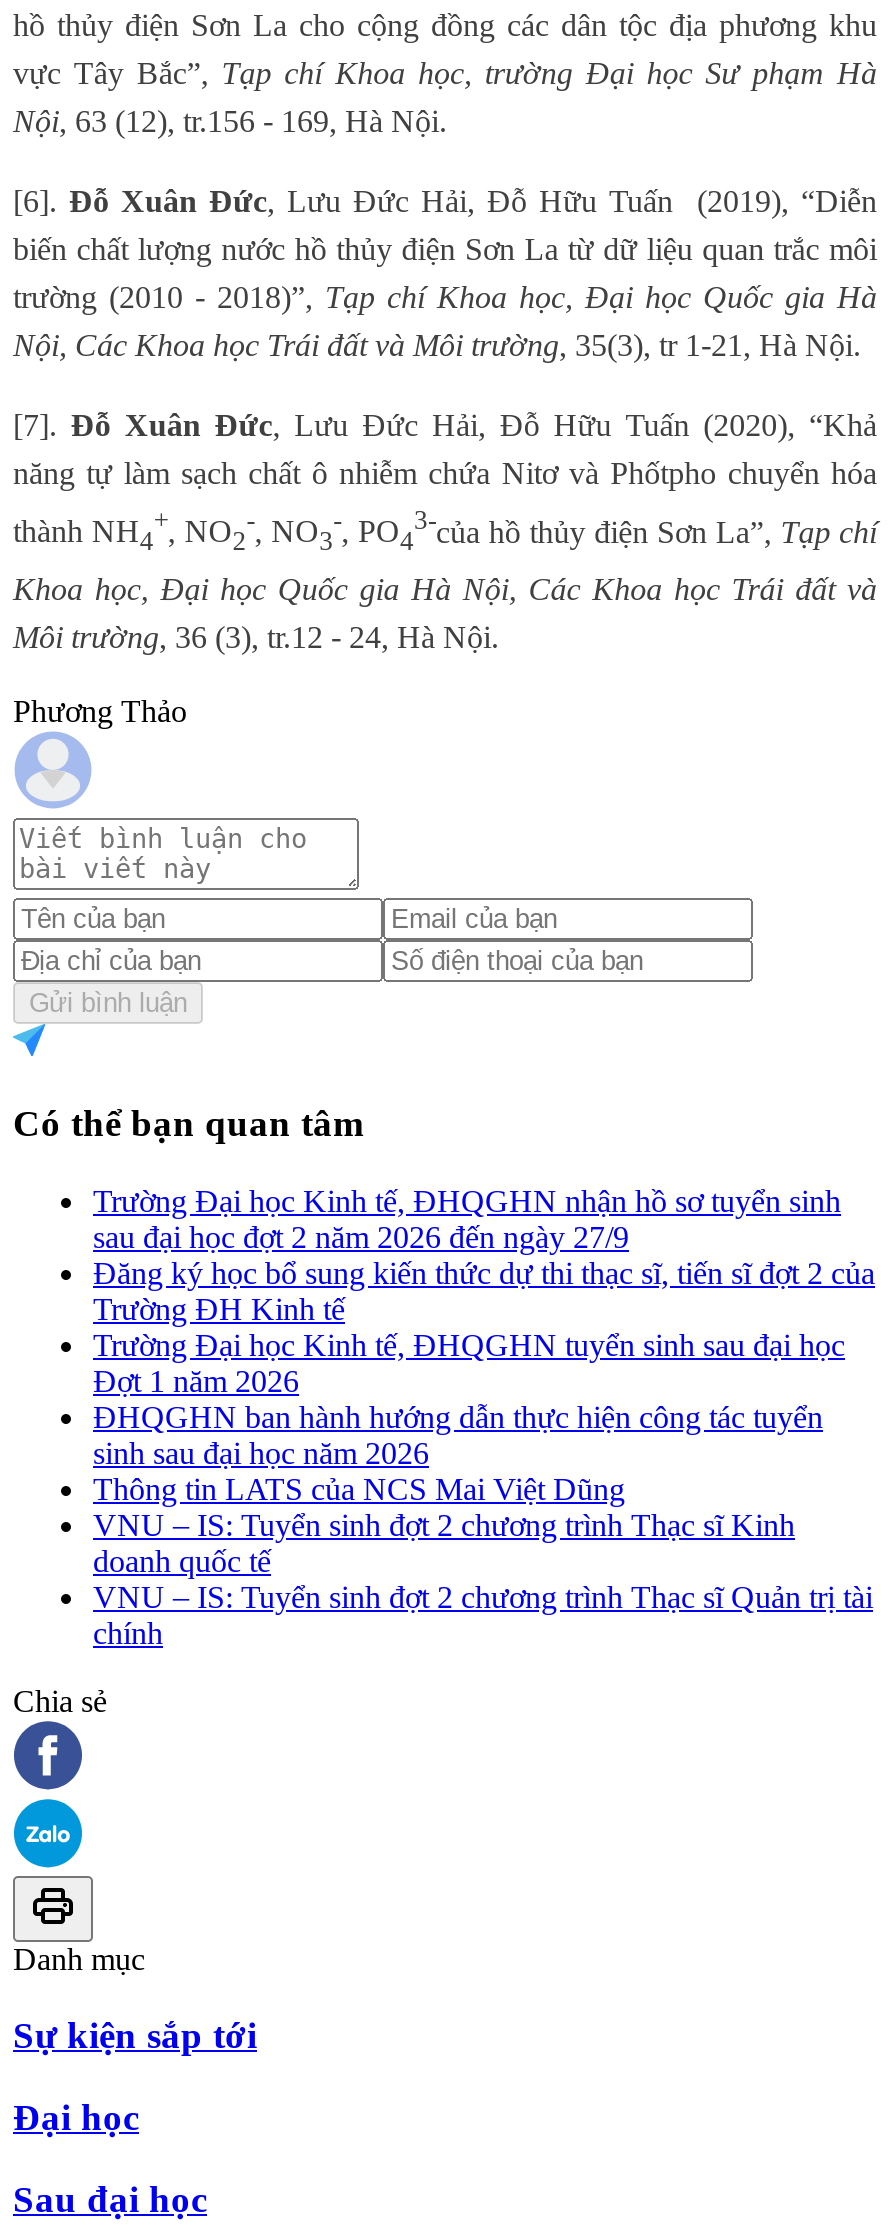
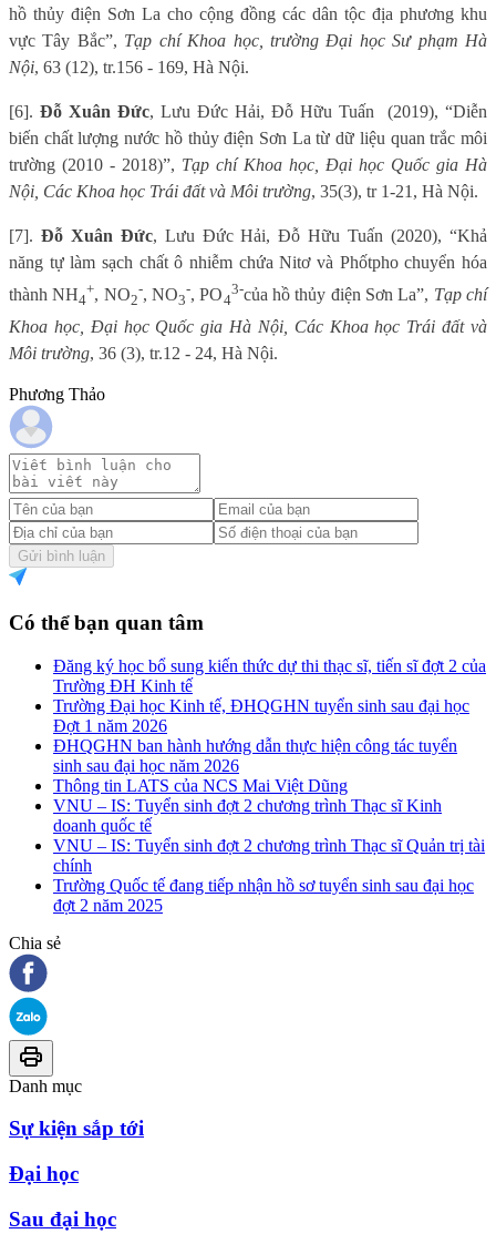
- Trường Đại học Kinh tế, ĐHQGHN nhận hồ sơ tuyển sinh
- sau đại học đợt 2 năm 2026 đến ngày 27/9

moved up: Đăng ký học bổ sung kiến thức dự thi thạc sĩ, tiến sĩ đợt 2 của | Trường ĐH Kinh tế | Trường Đại học Kinh tế, ĐHQGHN tuyển sinh sau đại học | ... | VNU – IS: Tuyển sinh đợt 2 chương trình Thạc sĩ Quản trị tài | chính

+ Trường Quốc tế đang tiếp nhận hồ sơ tuyển sinh sau đại học
+ đợt 2 năm 2025
